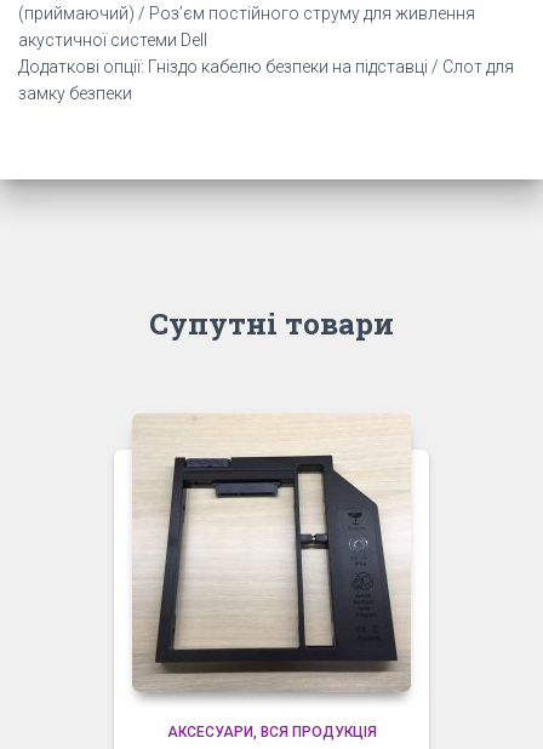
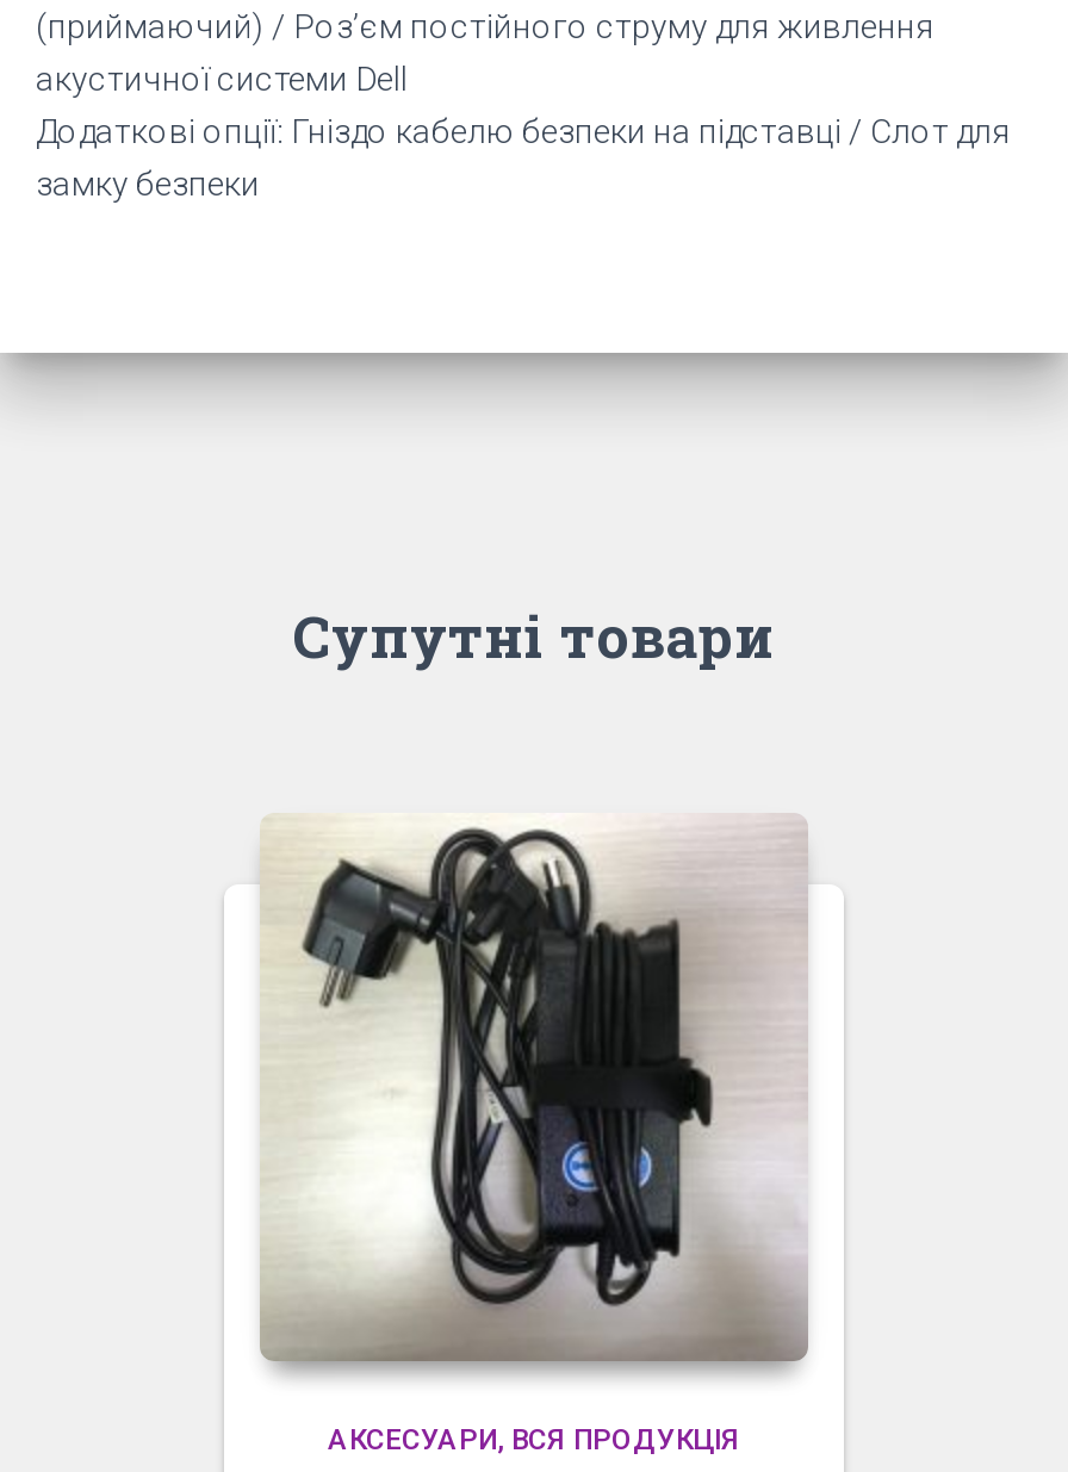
- [image]
+ [image]
